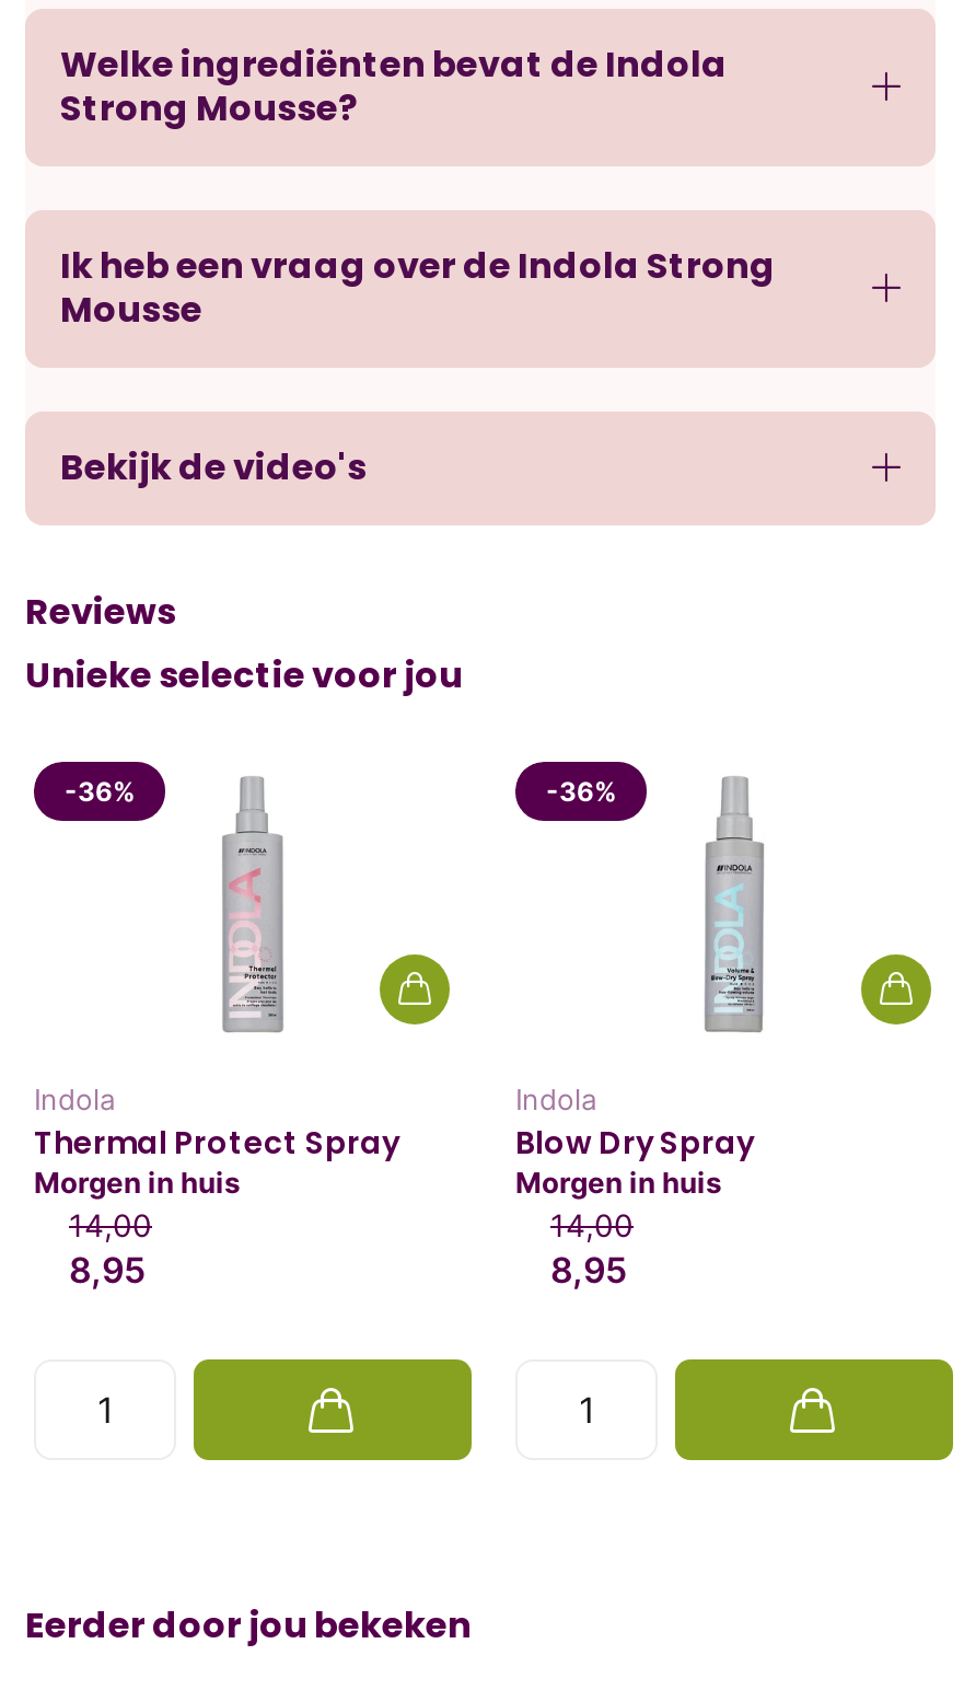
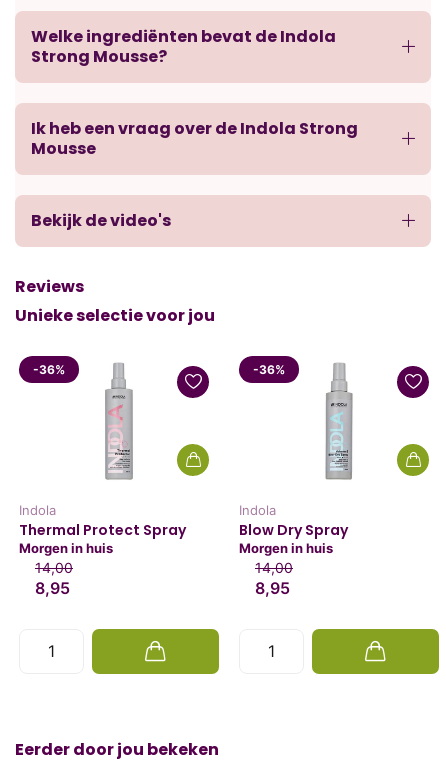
+ [image]

+ [image]
